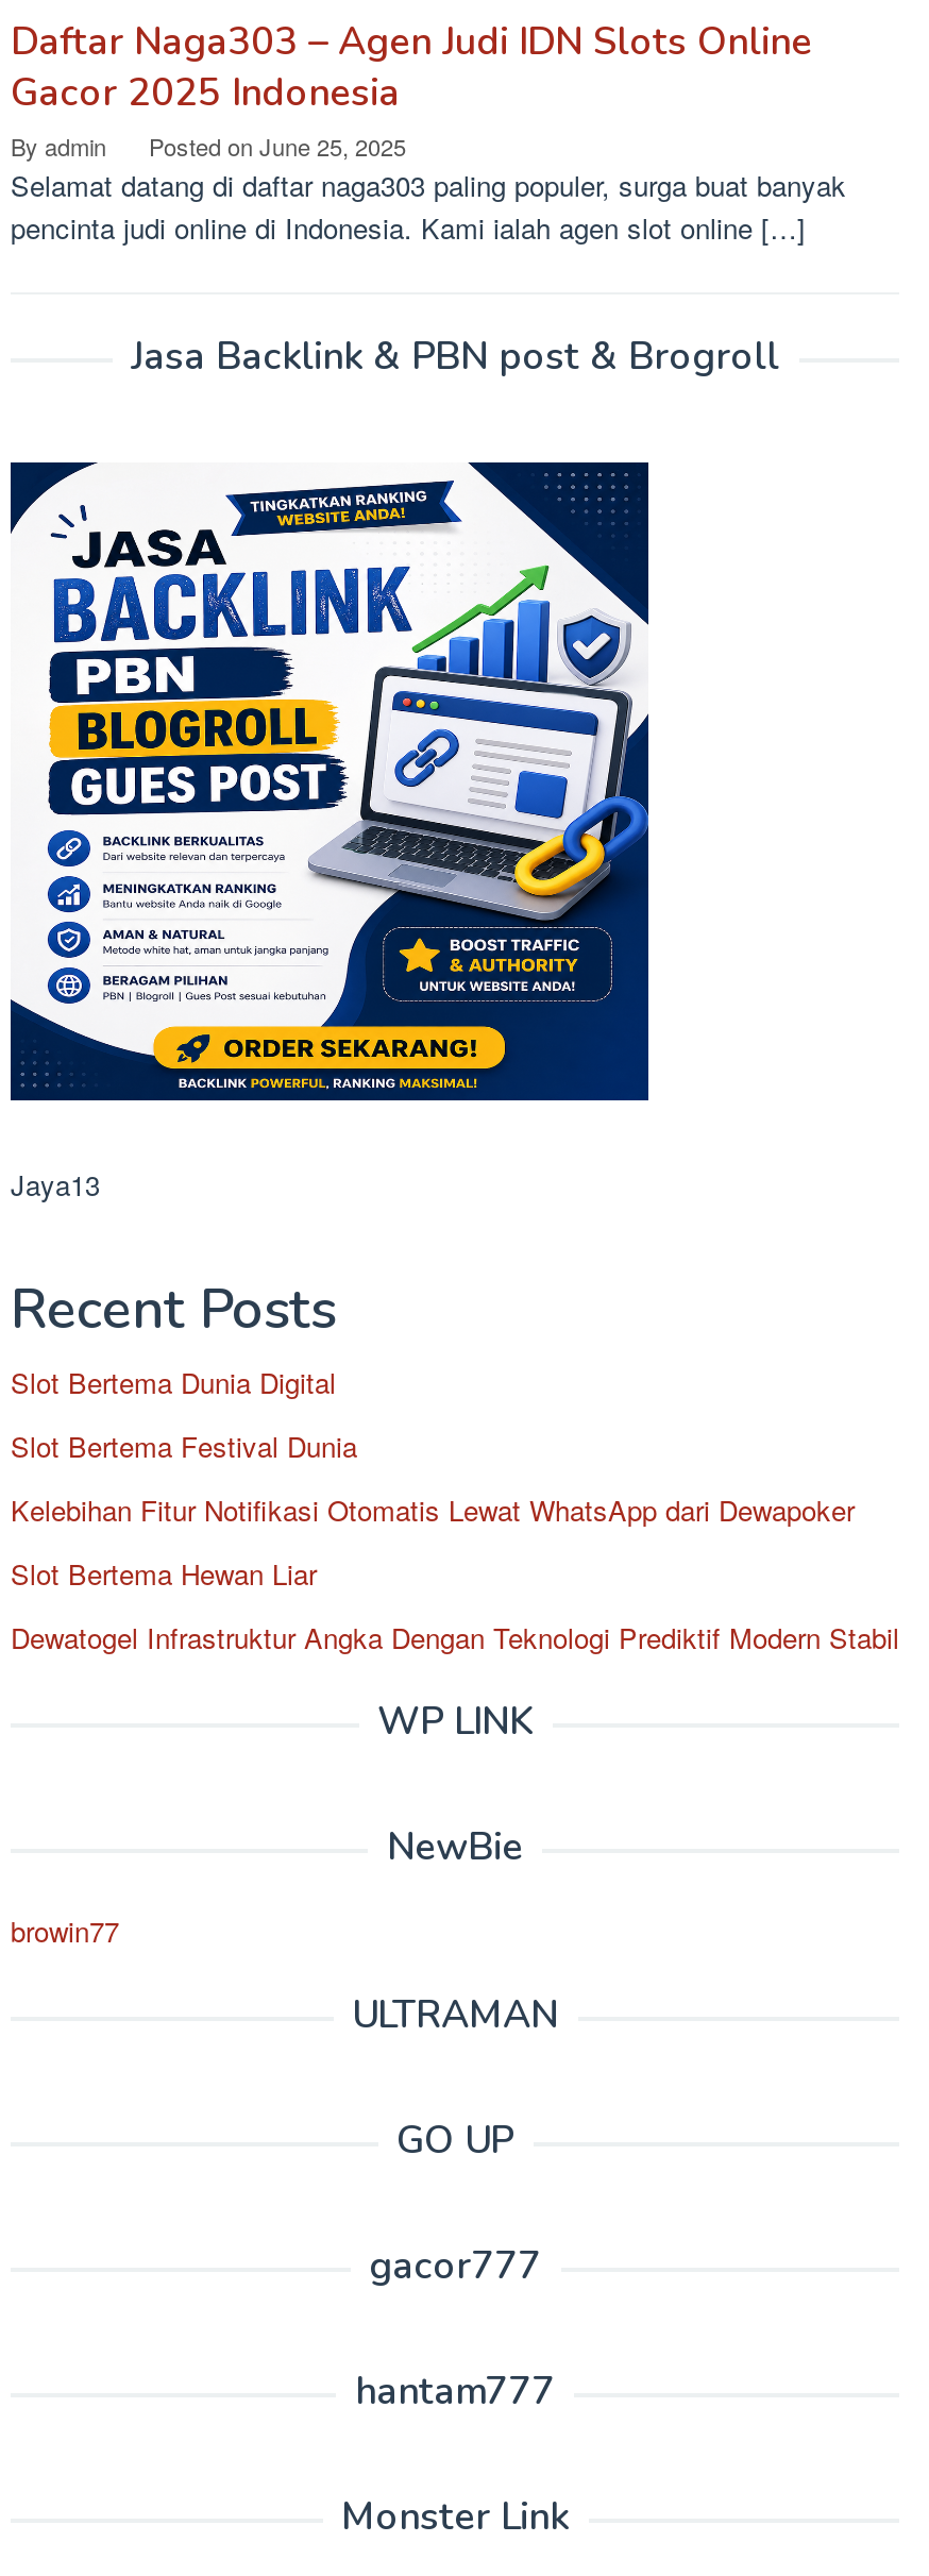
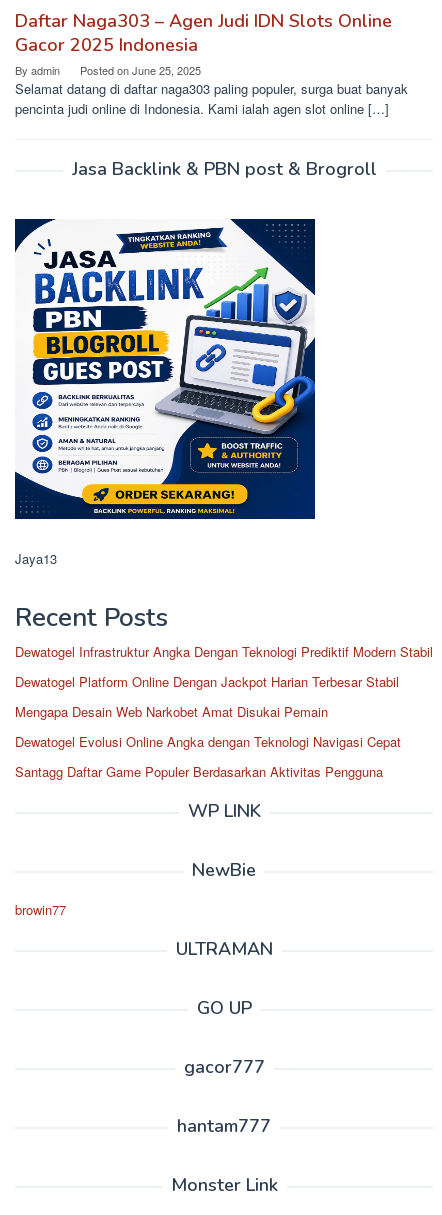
- Slot Bertema Dunia Digital
- Slot Bertema Festival Dunia
- Kelebihan Fitur Notifikasi Otomatis Lewat WhatsApp dari Dewapoker
- Slot Bertema Hewan Liar

moved up: Dewatogel Infrastruktur Angka Dengan Teknologi Prediktif Modern Stabil

+ Dewatogel Platform Online Dengan Jackpot Harian Terbesar Stabil
+ Mengapa Desain Web Narkobet Amat Disukai Pemain
+ Dewatogel Evolusi Online Angka dengan Teknologi Navigasi Cepat
+ Santagg Daftar Game Populer Berdasarkan Aktivitas Pengguna
